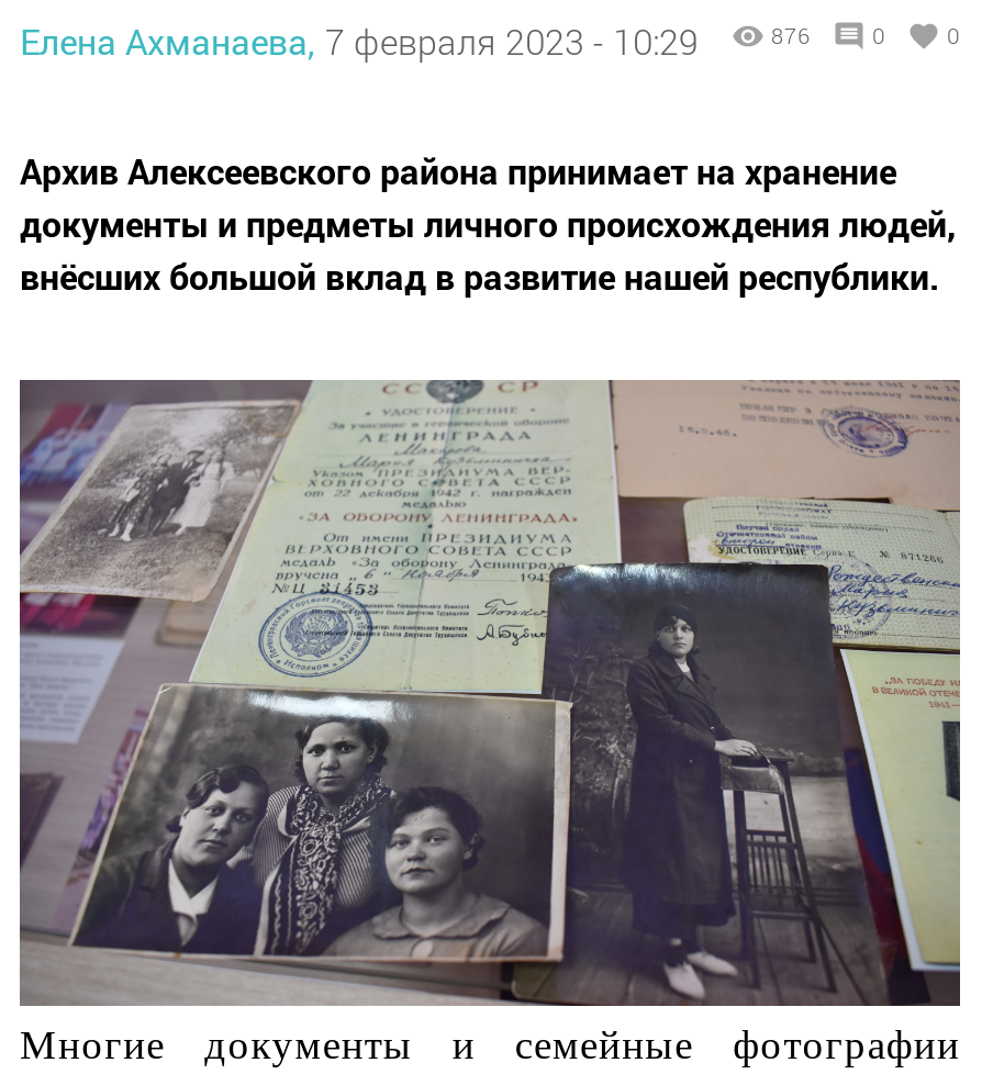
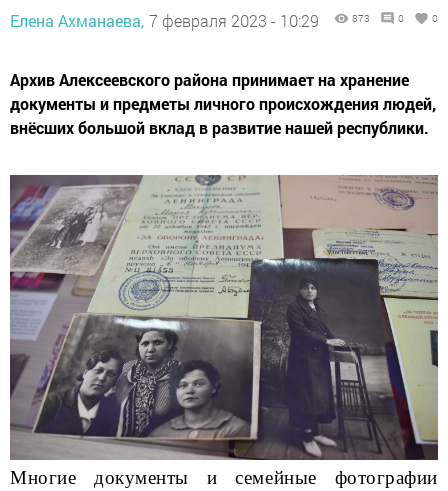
- 876
+ 873
